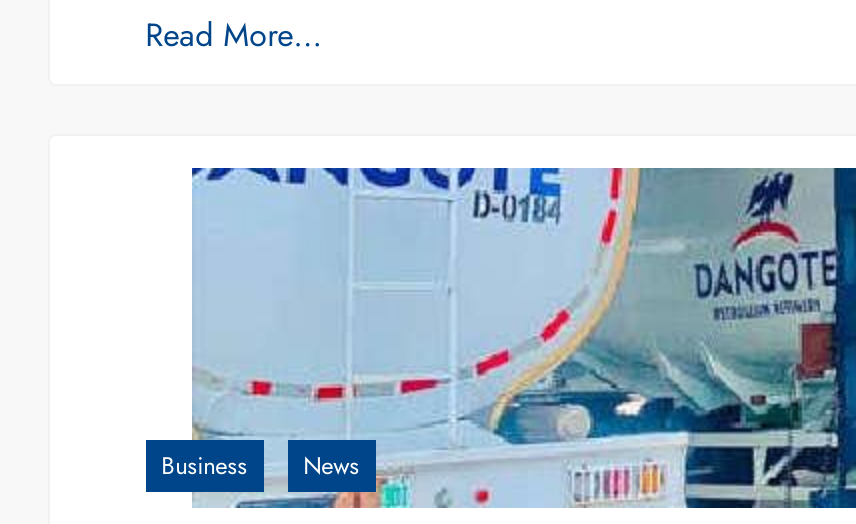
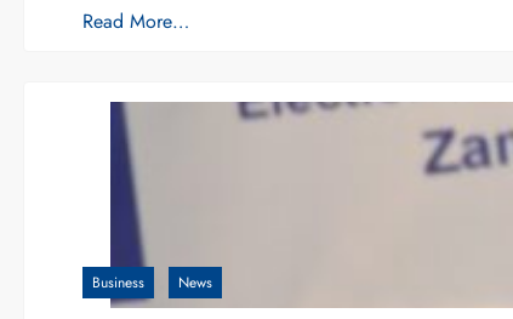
- [image]
+ [image]
